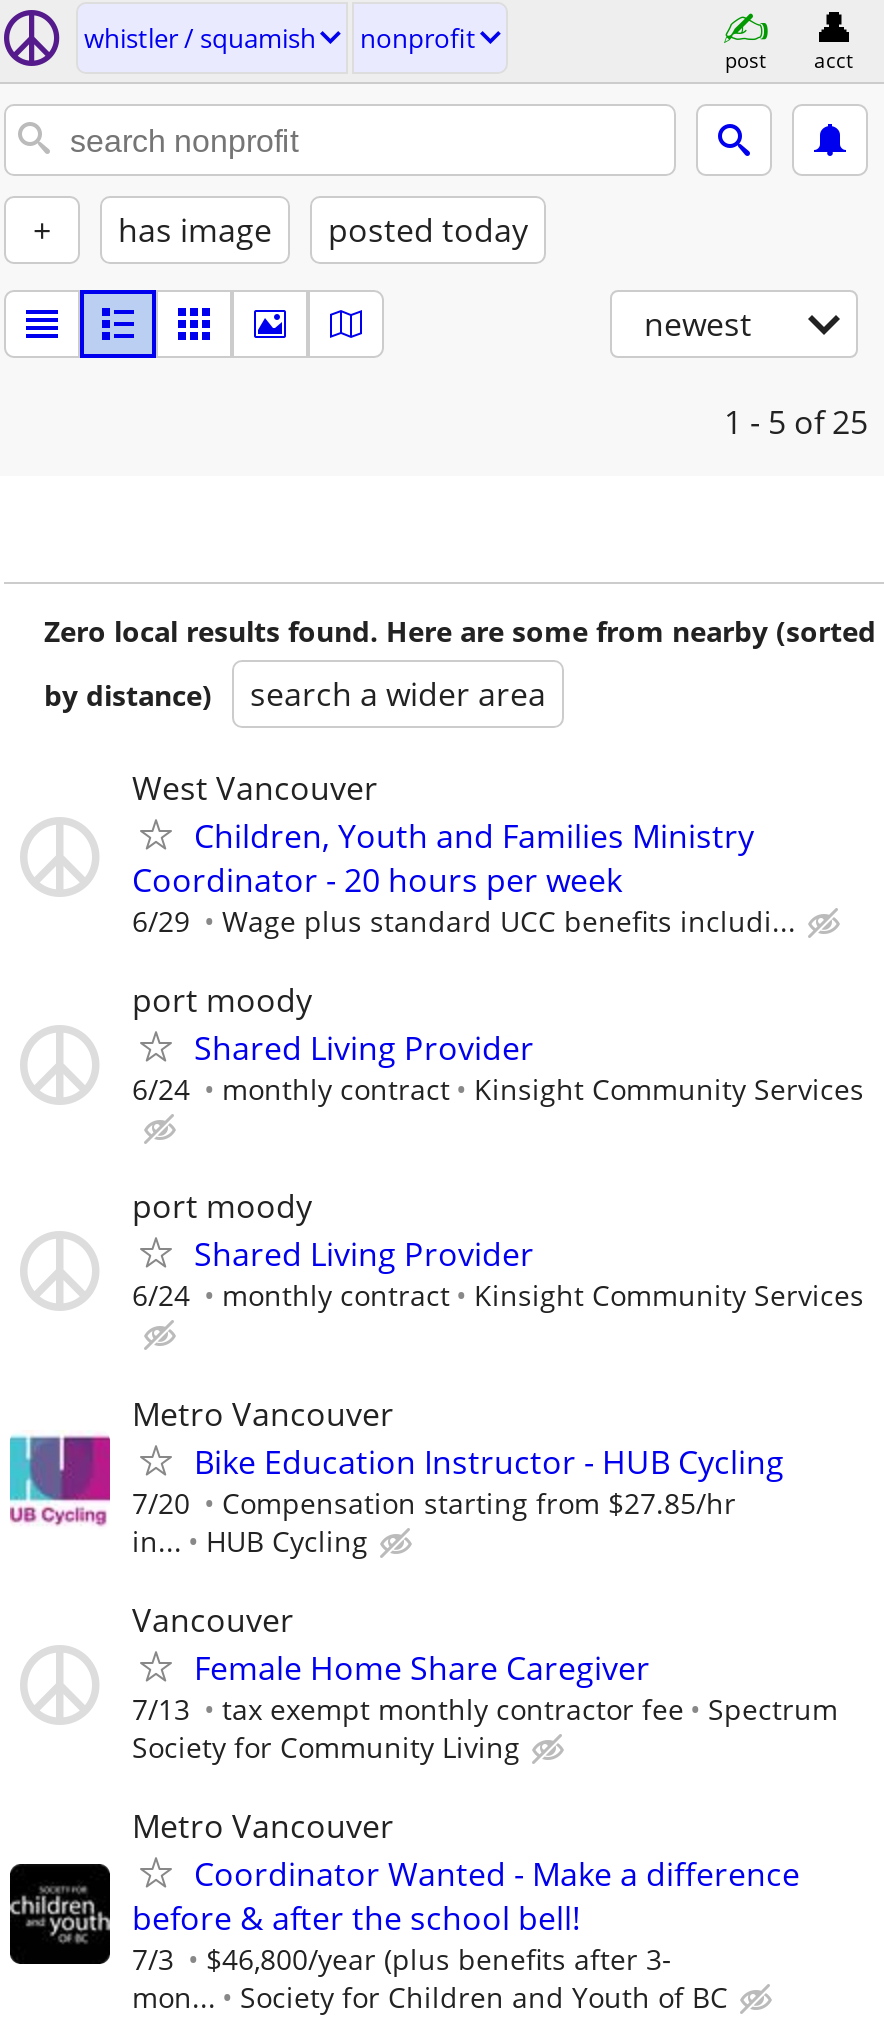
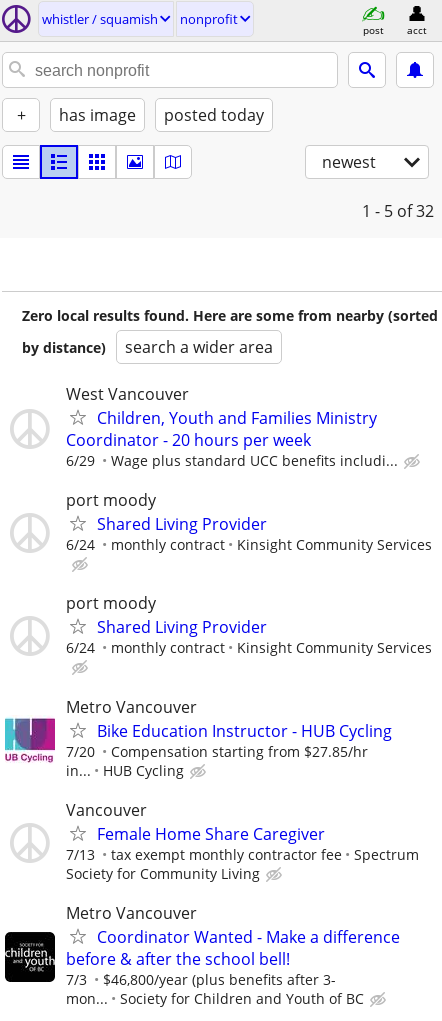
- 1 - 5 of 25
+ 1 - 5 of 32
